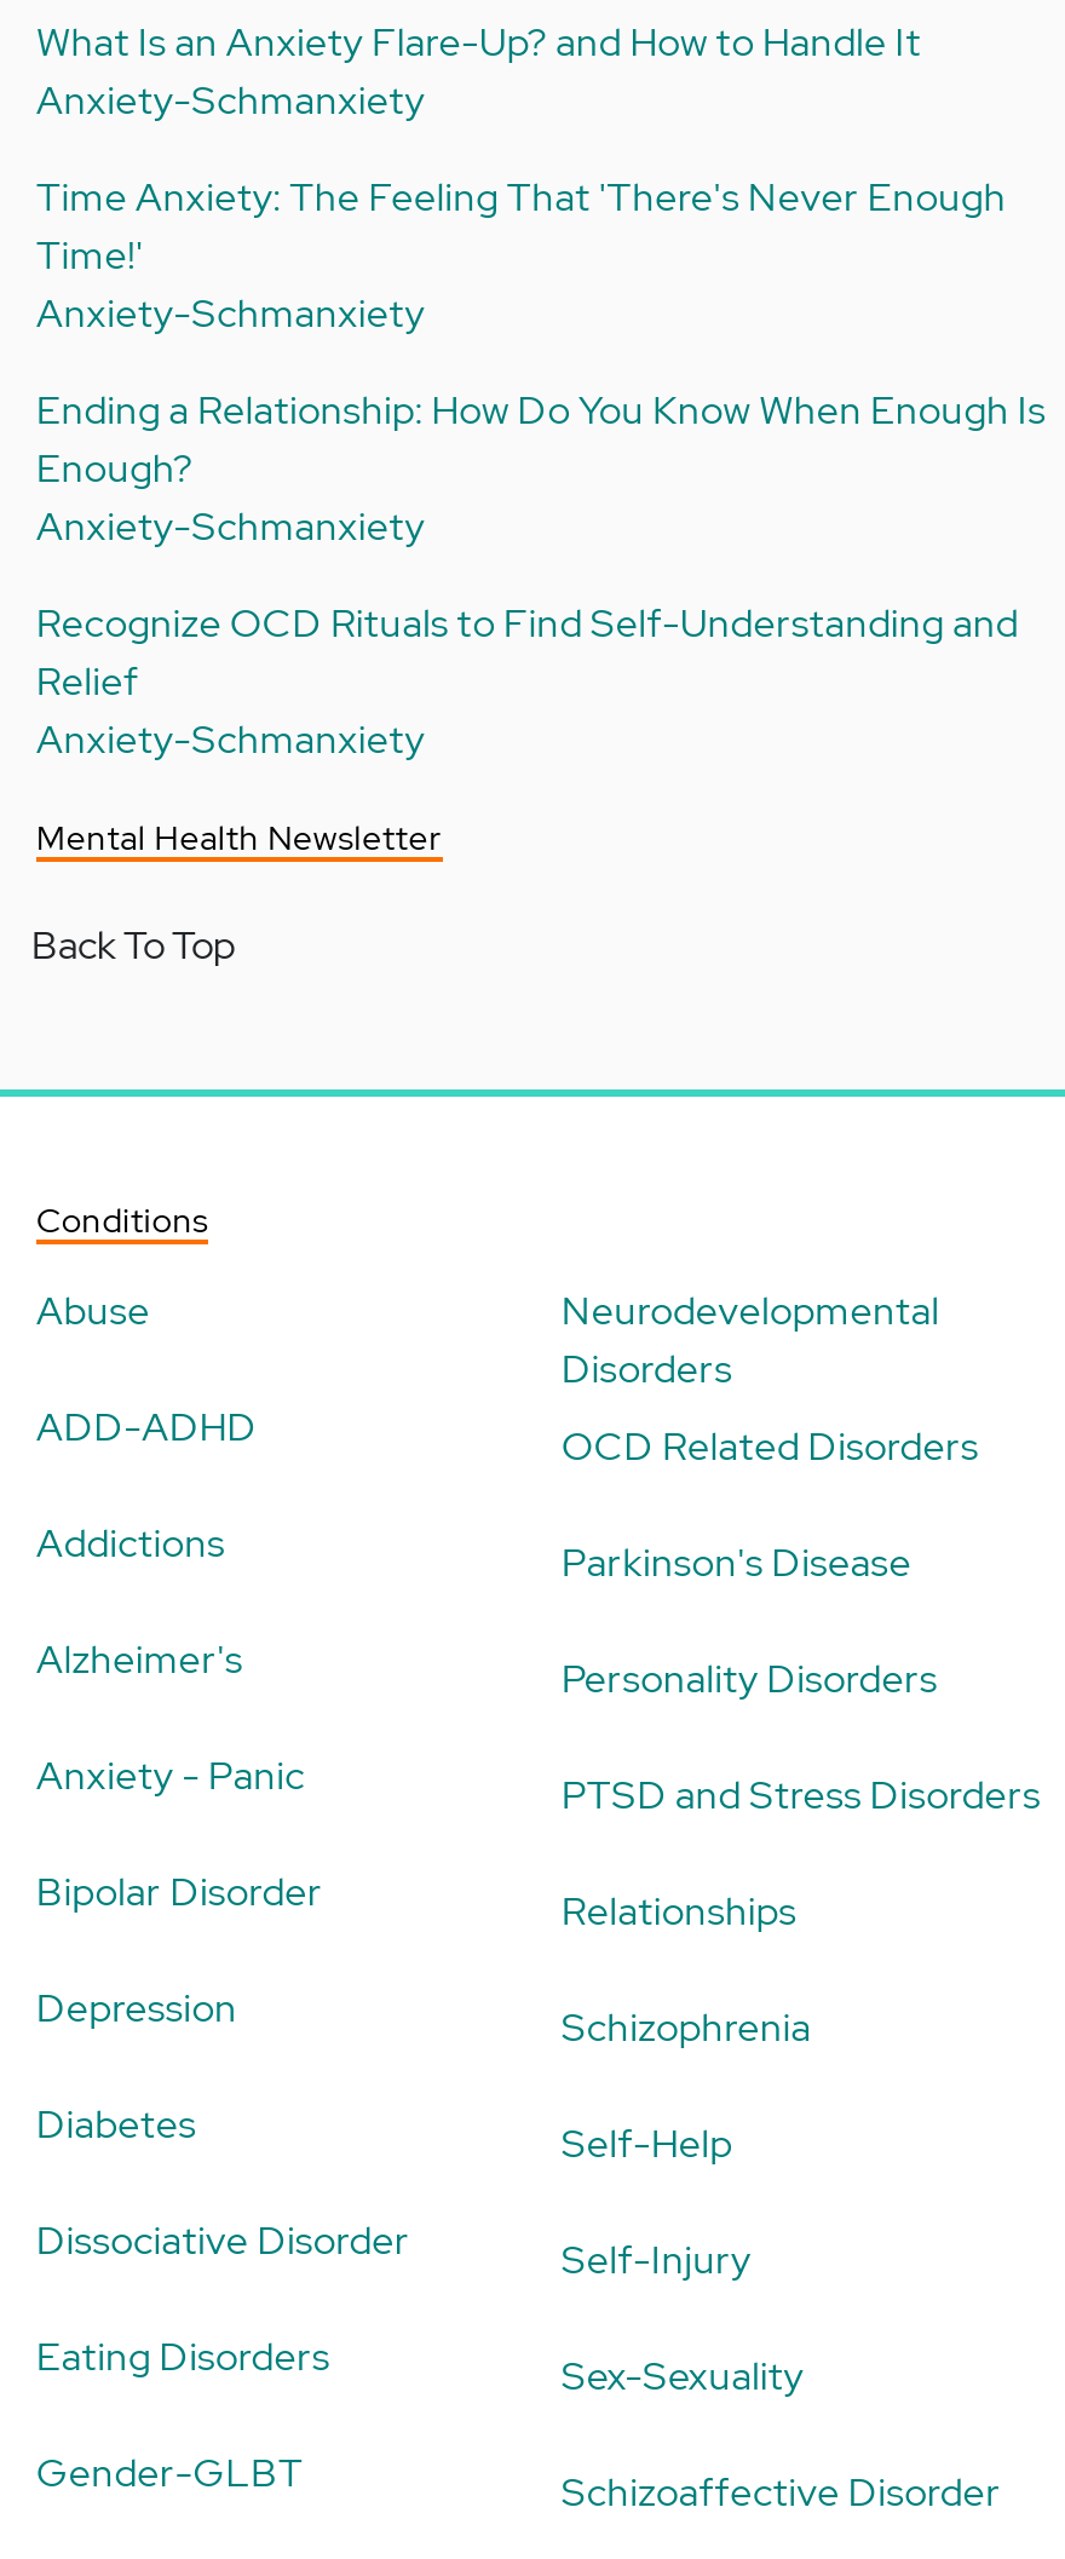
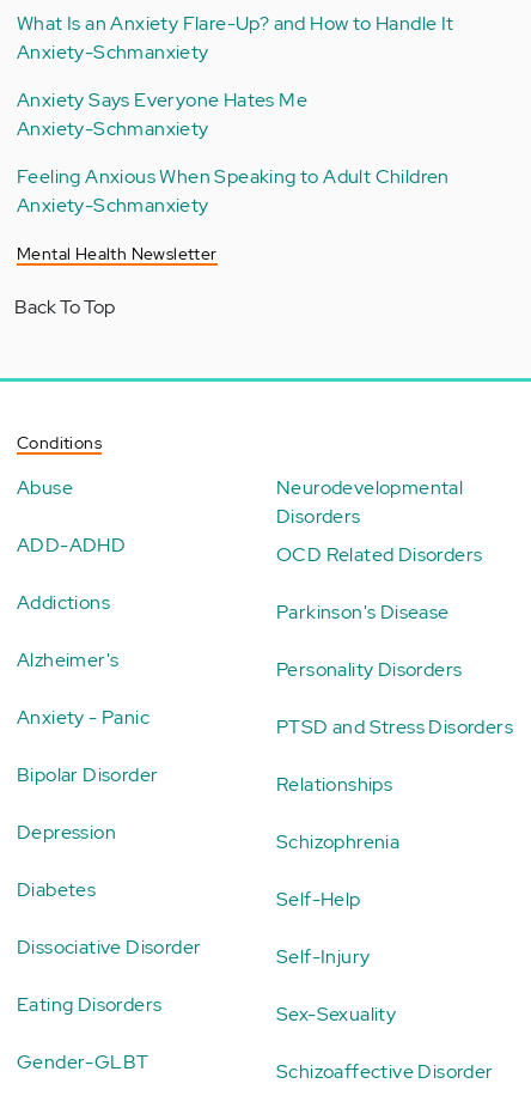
- Time Anxiety: The Feeling That 'There's Never Enough
- Time!'
+ Anxiety Says Everyone Hates Me

- Ending a Relationship: How Do You Know When Enough Is
- Enough?
- Anxiety-Schmanxiety
- Recognize OCD Rituals to Find Self-Understanding and
- Relief
+ Feeling Anxious When Speaking to Adult Children
